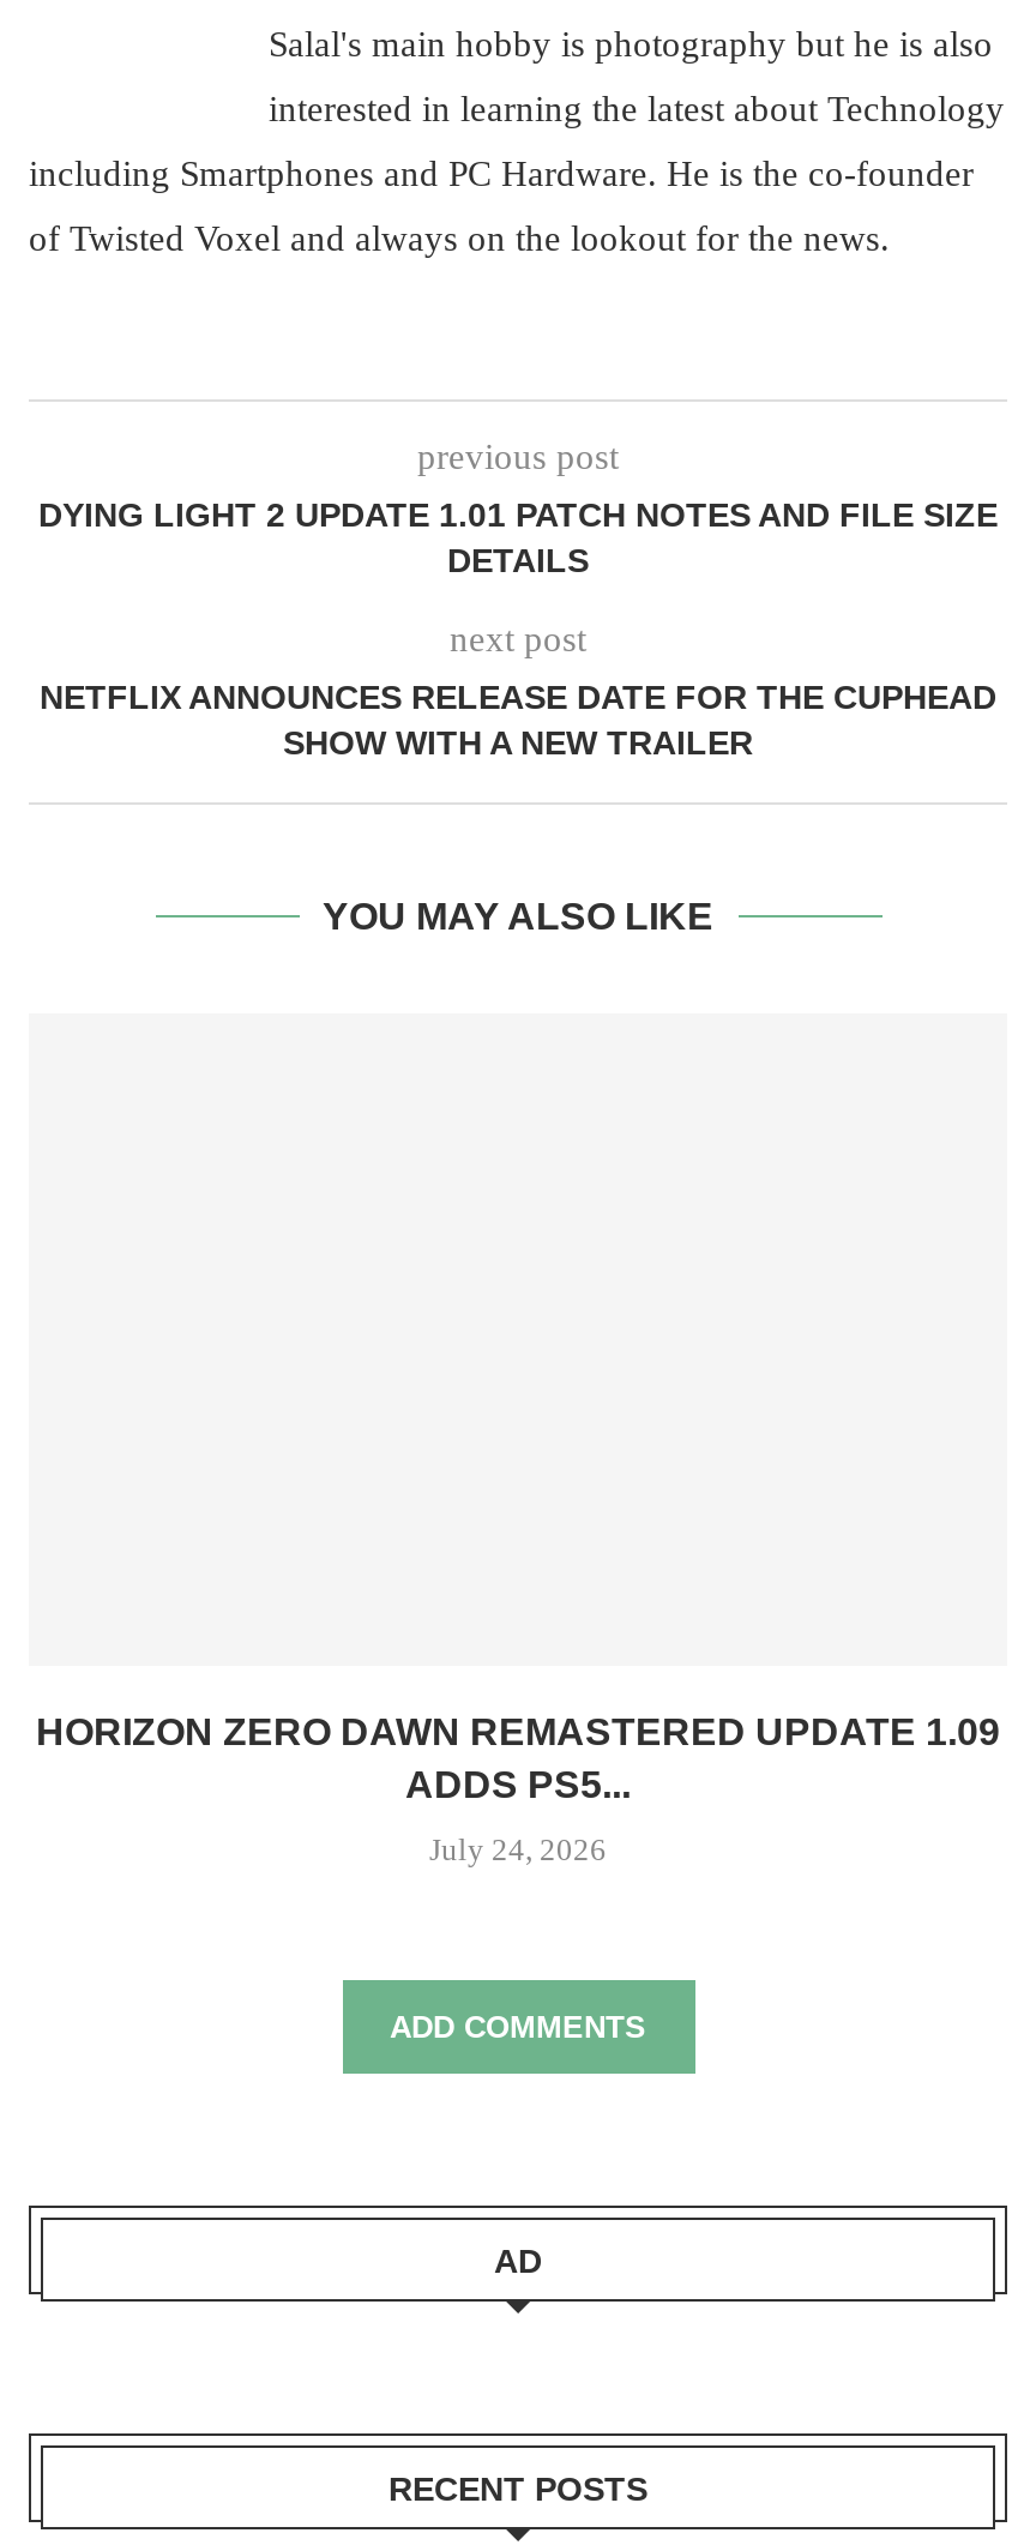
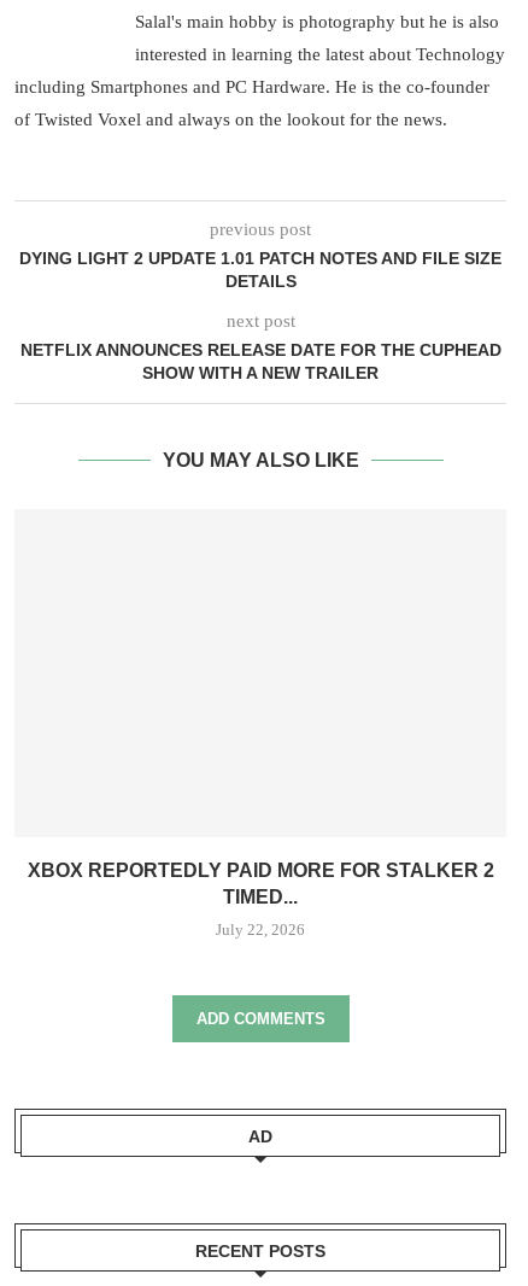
- HORIZON ZERO DAWN REMASTERED UPDATE 1.09
- ADDS PS5...
+ XBOX REPORTEDLY PAID MORE FOR STALKER 2
+ TIMED...

- July 24, 2026
+ July 22, 2026
